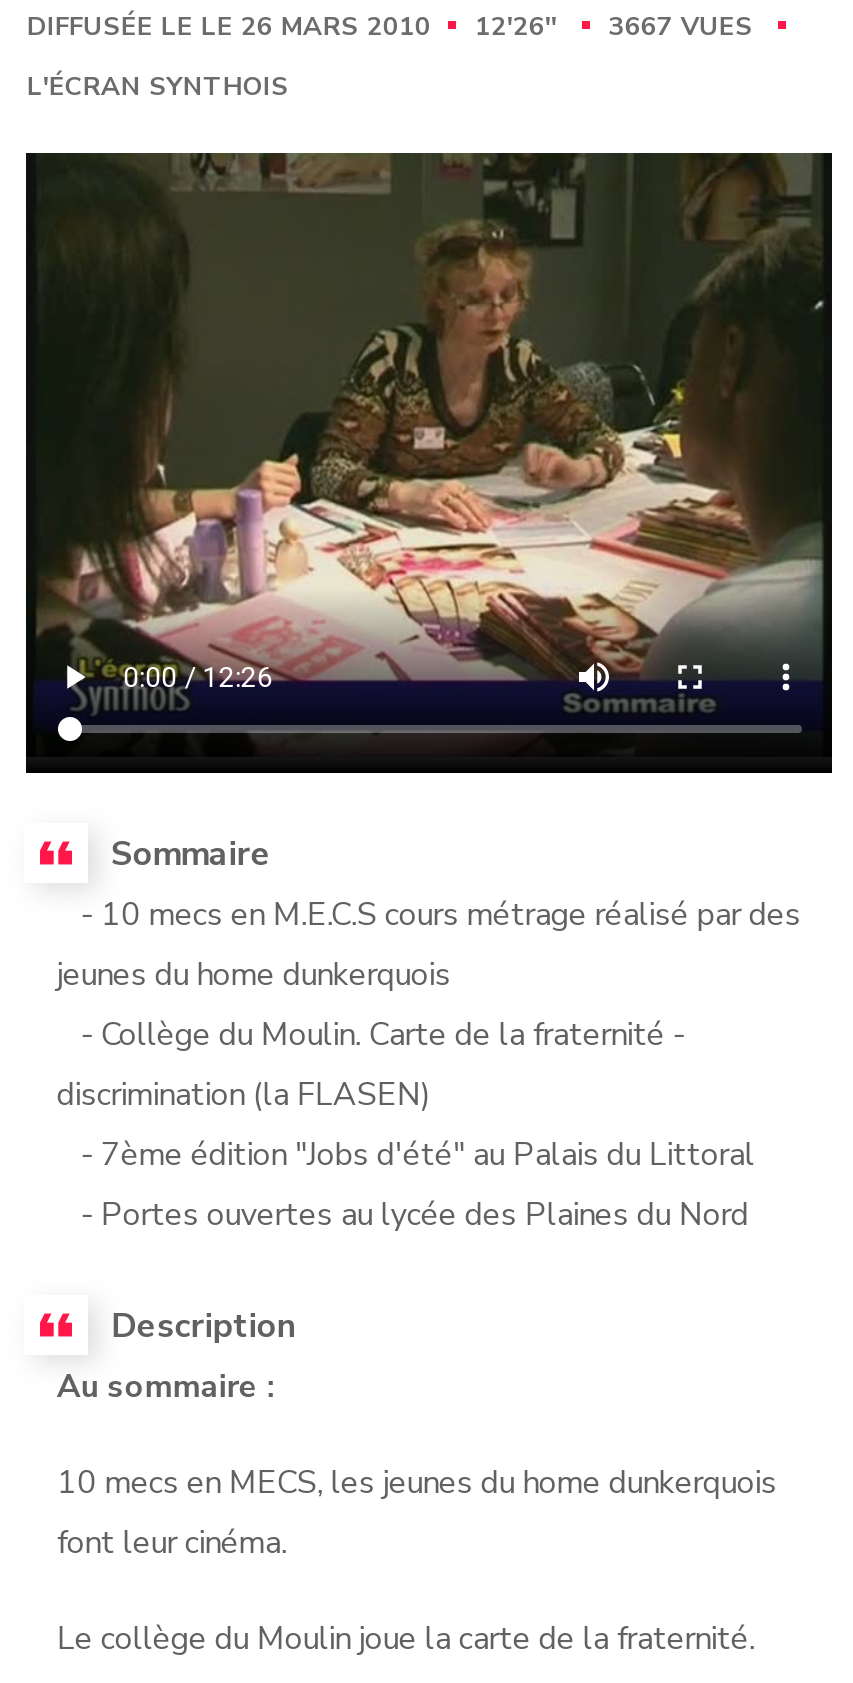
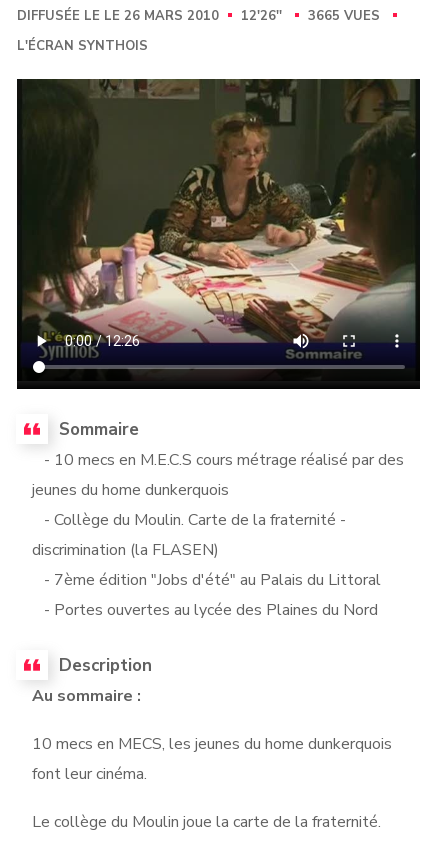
- DIFFUSÉE LE LE 26 MARS 2010 12'26'' 3667 VUES
+ DIFFUSÉE LE LE 26 MARS 2010 12'26'' 3665 VUES
